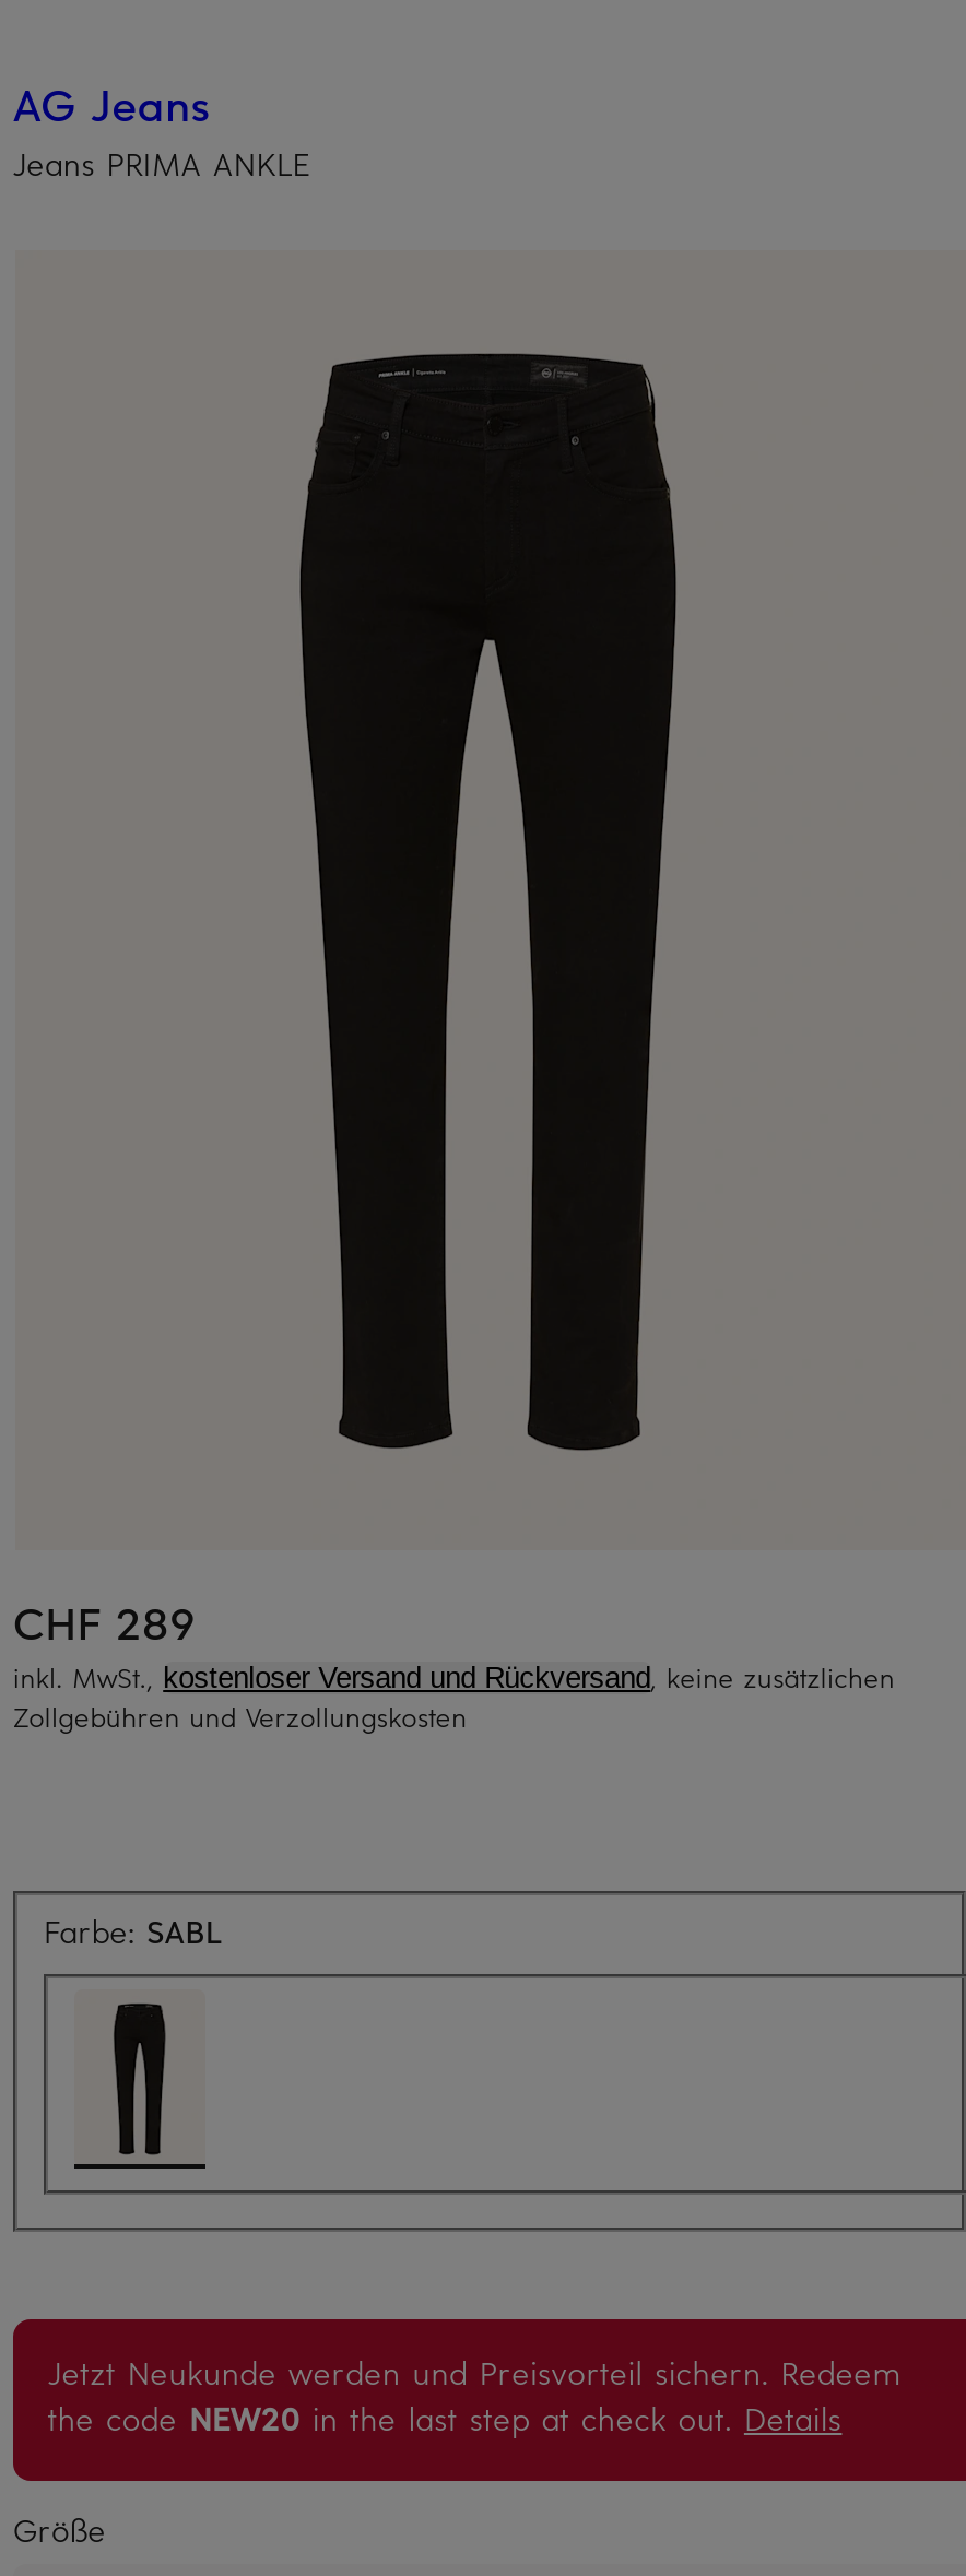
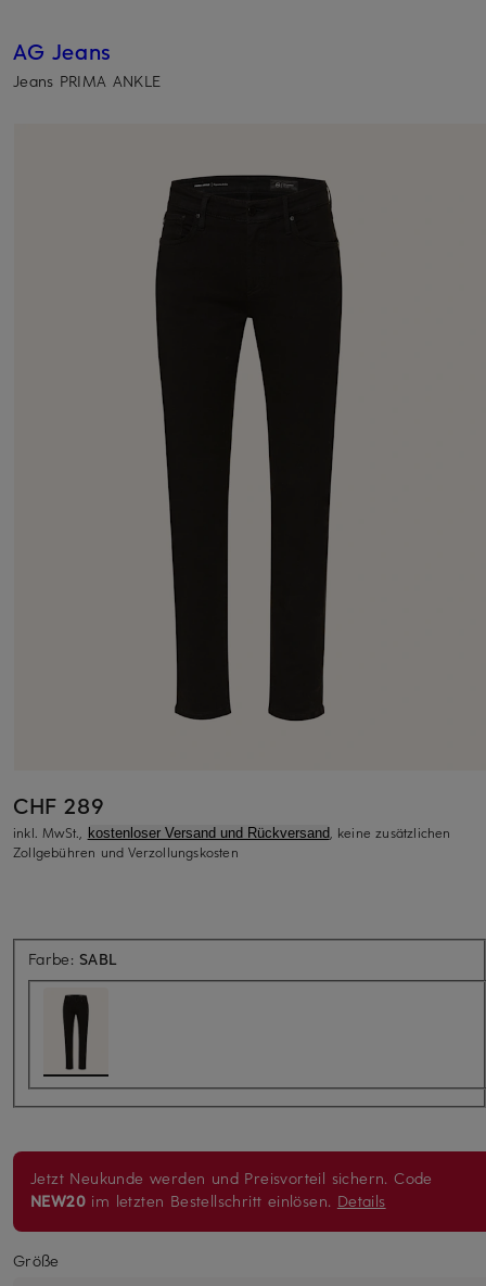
- Jetzt Neukunde werden und Preisvorteil sichern. Redeem
- the code NEW20 in the last step at check out. Details
+ Jetzt Neukunde werden und Preisvorteil sichern. Code
+ NEW20 im letzten Bestellschritt einlösen. Details
